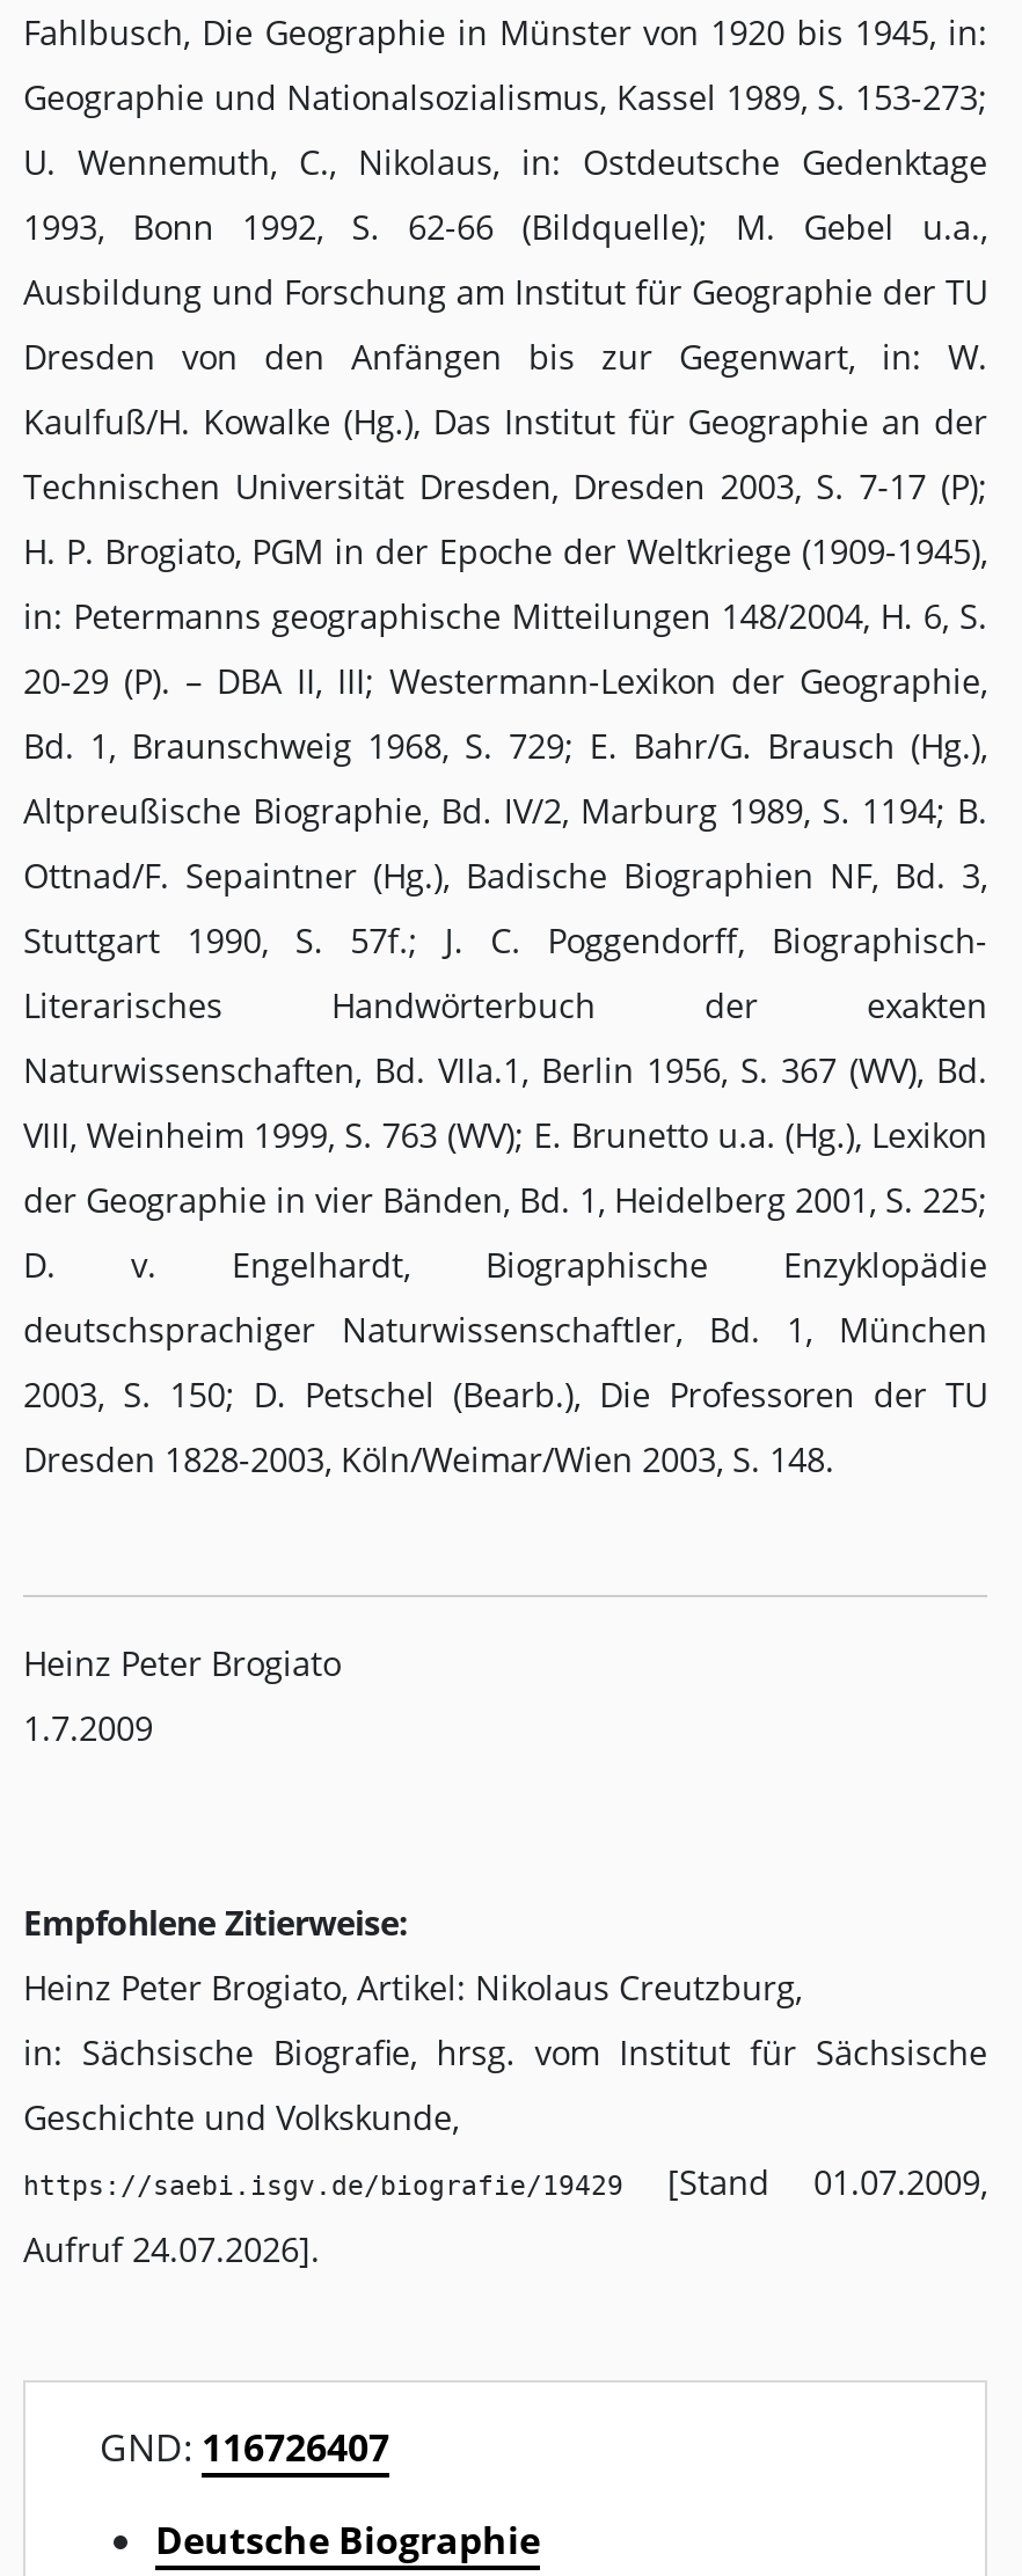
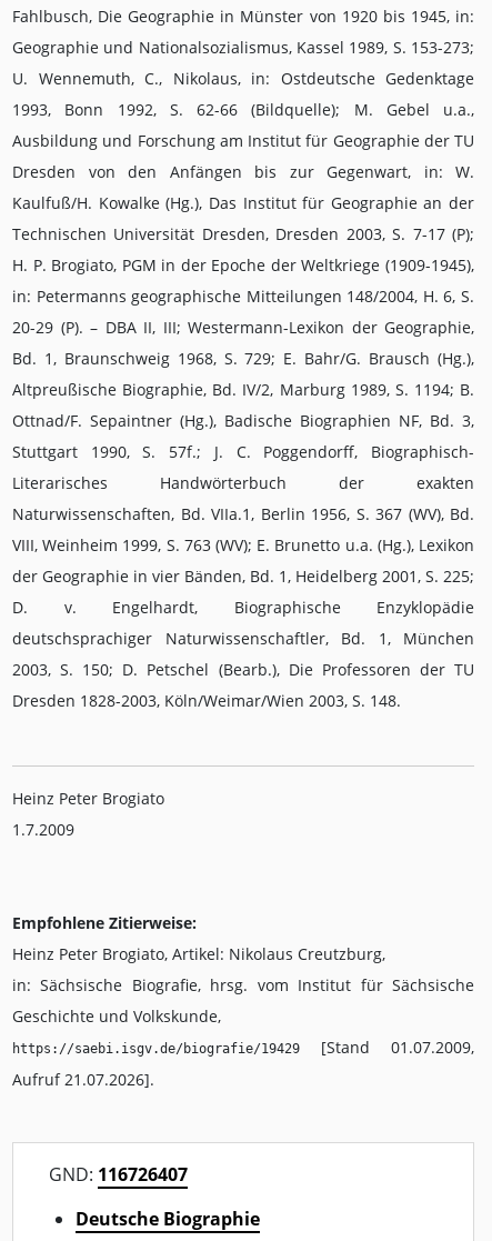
- Aufruf 24.07.2026].
+ Aufruf 21.07.2026].
